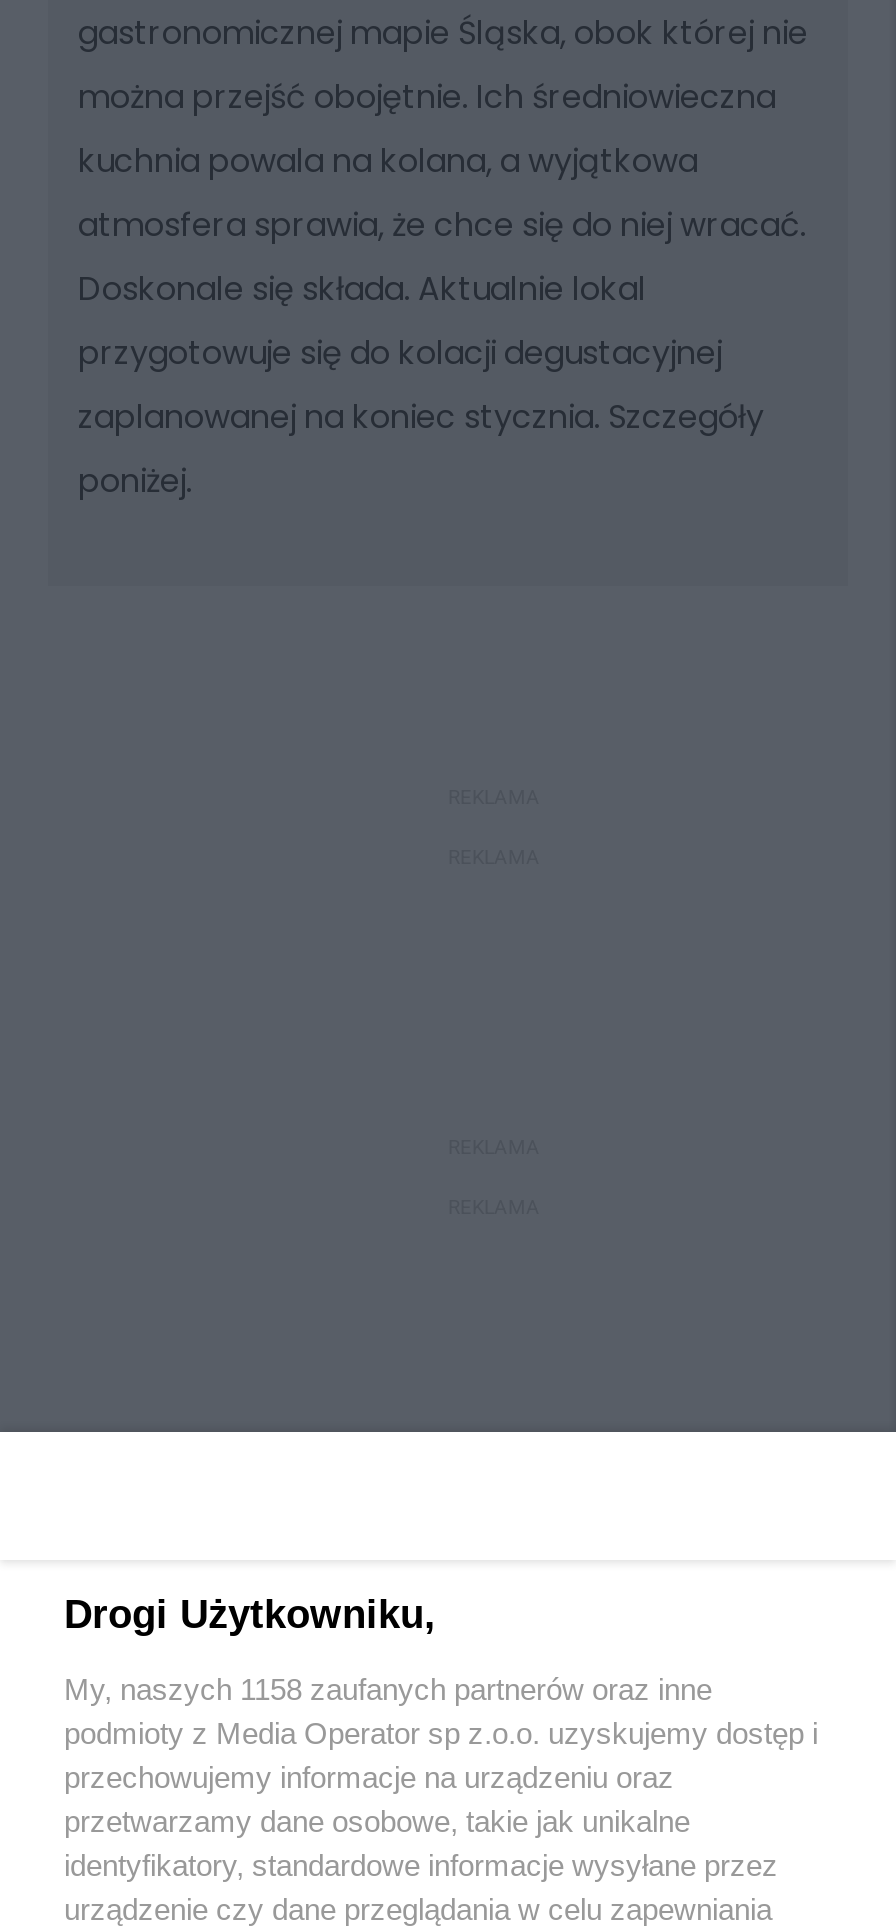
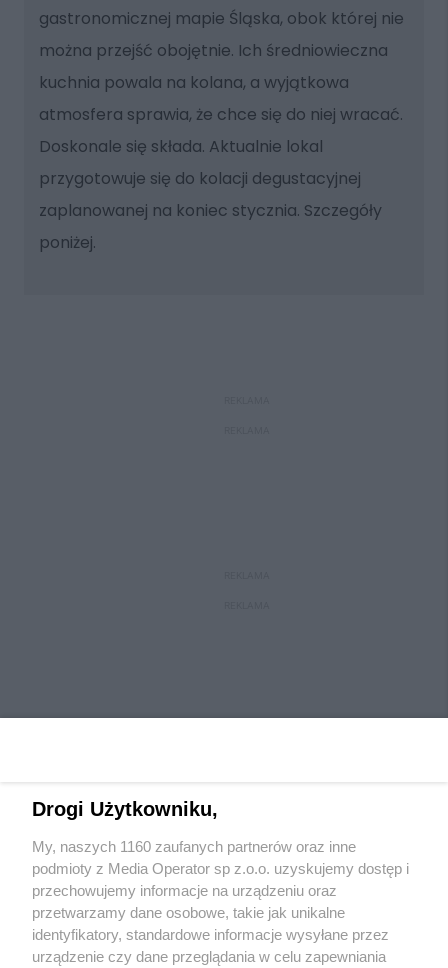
- My, naszych 1158 zaufanych partnerów oraz inne
+ My, naszych 1160 zaufanych partnerów oraz inne
